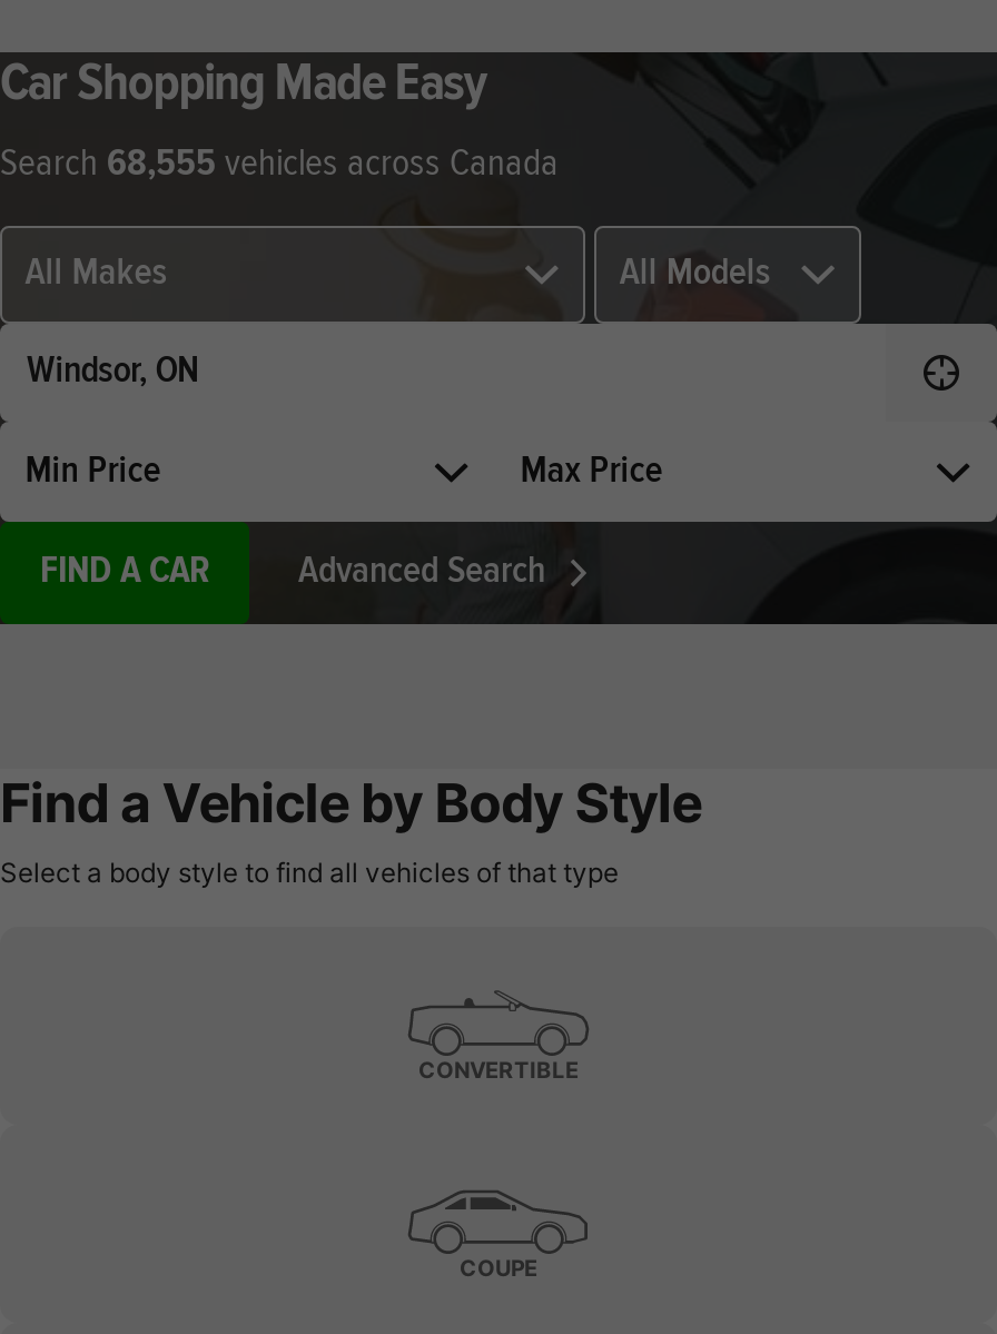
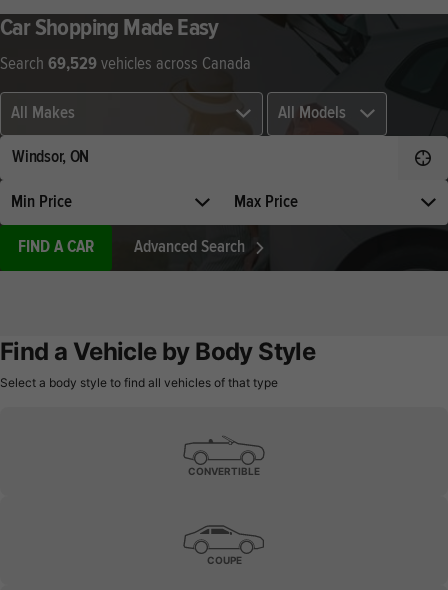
- Search 68,555 vehicles across Canada
+ Search 69,529 vehicles across Canada
